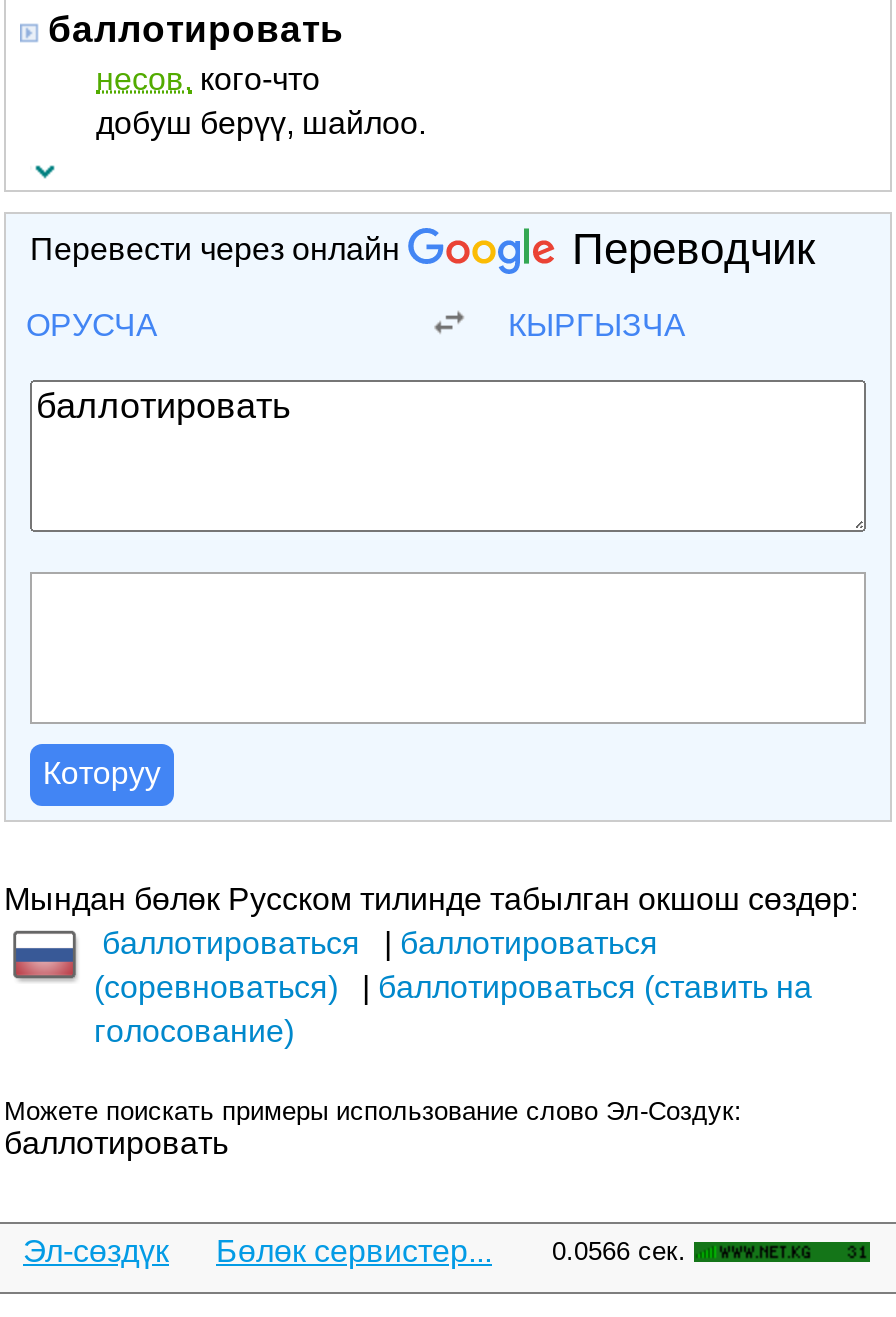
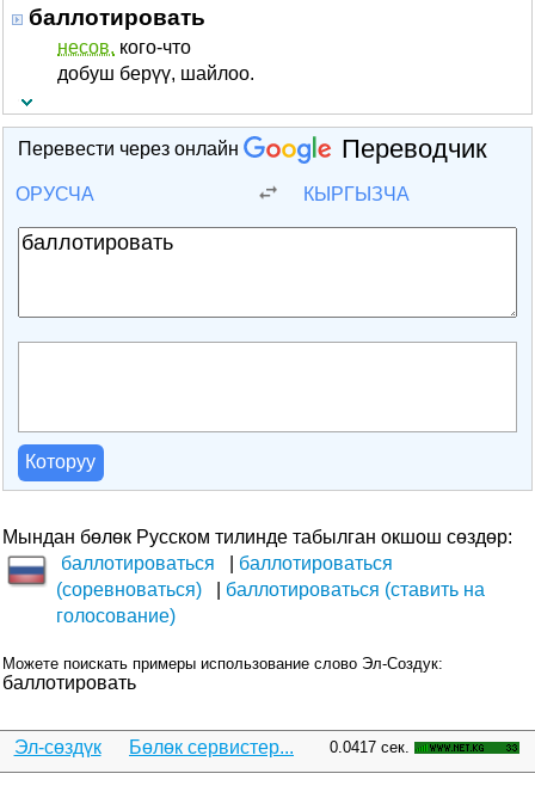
- Эл-сөздүк Бөлөк сервистер... 0.0566 сек.
+ Эл-сөздүк Бөлөк сервистер... 0.0417 сек.
